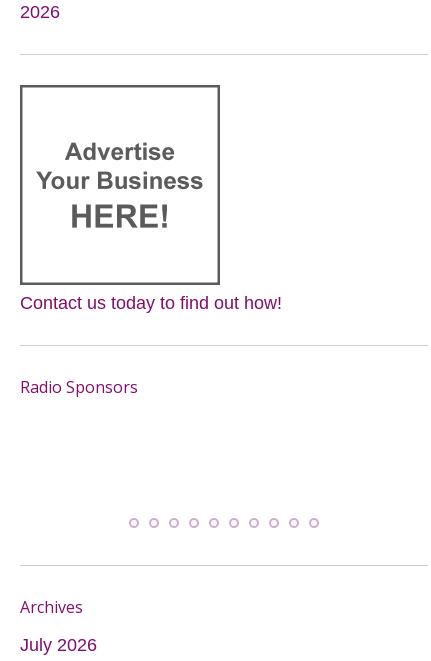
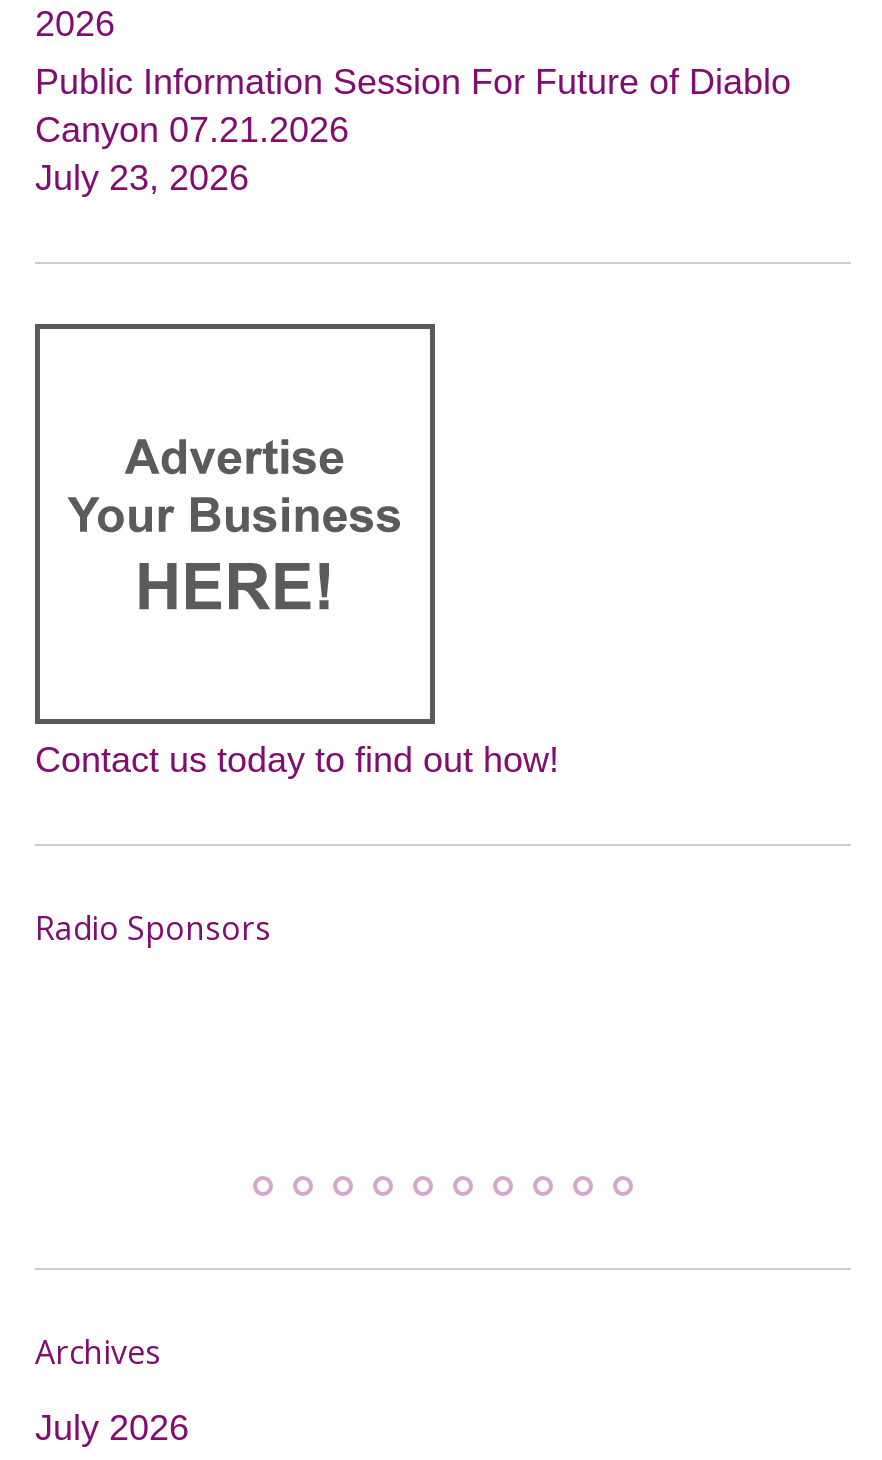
+ Public Information Session For Future of Diablo
+ Canyon 07.21.2026
+ July 23, 2026
